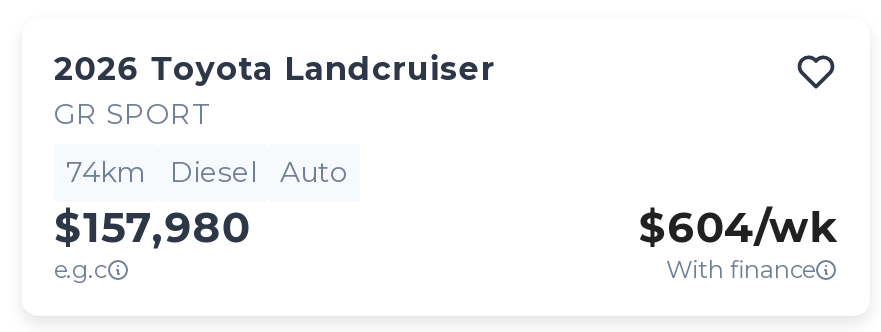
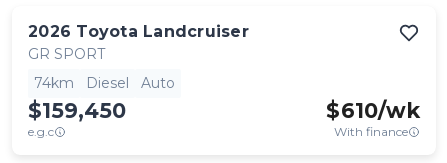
- $157,980
+ $159,450

- $604/wk
+ $610/wk
